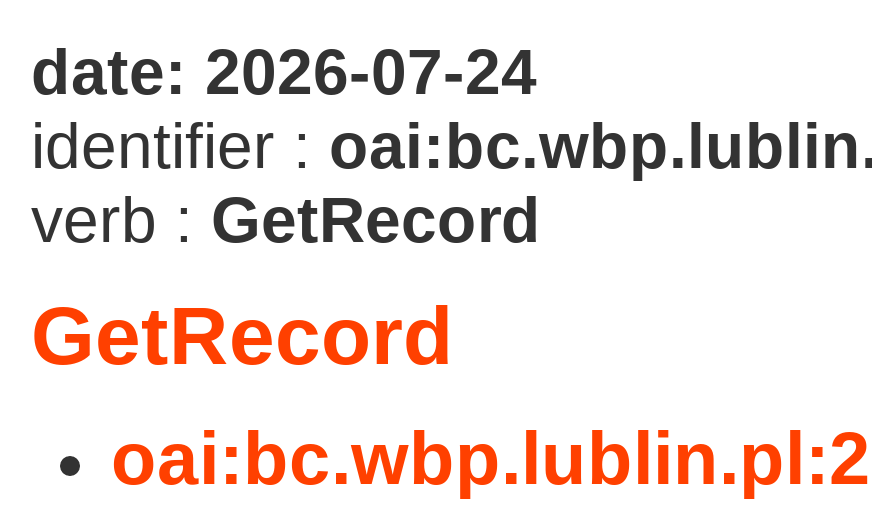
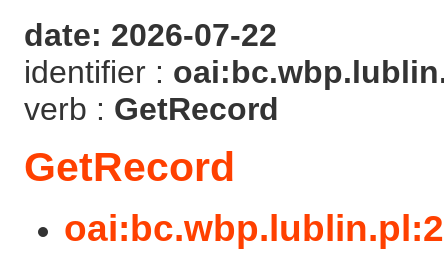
- date: 2026-07-24
+ date: 2026-07-22
